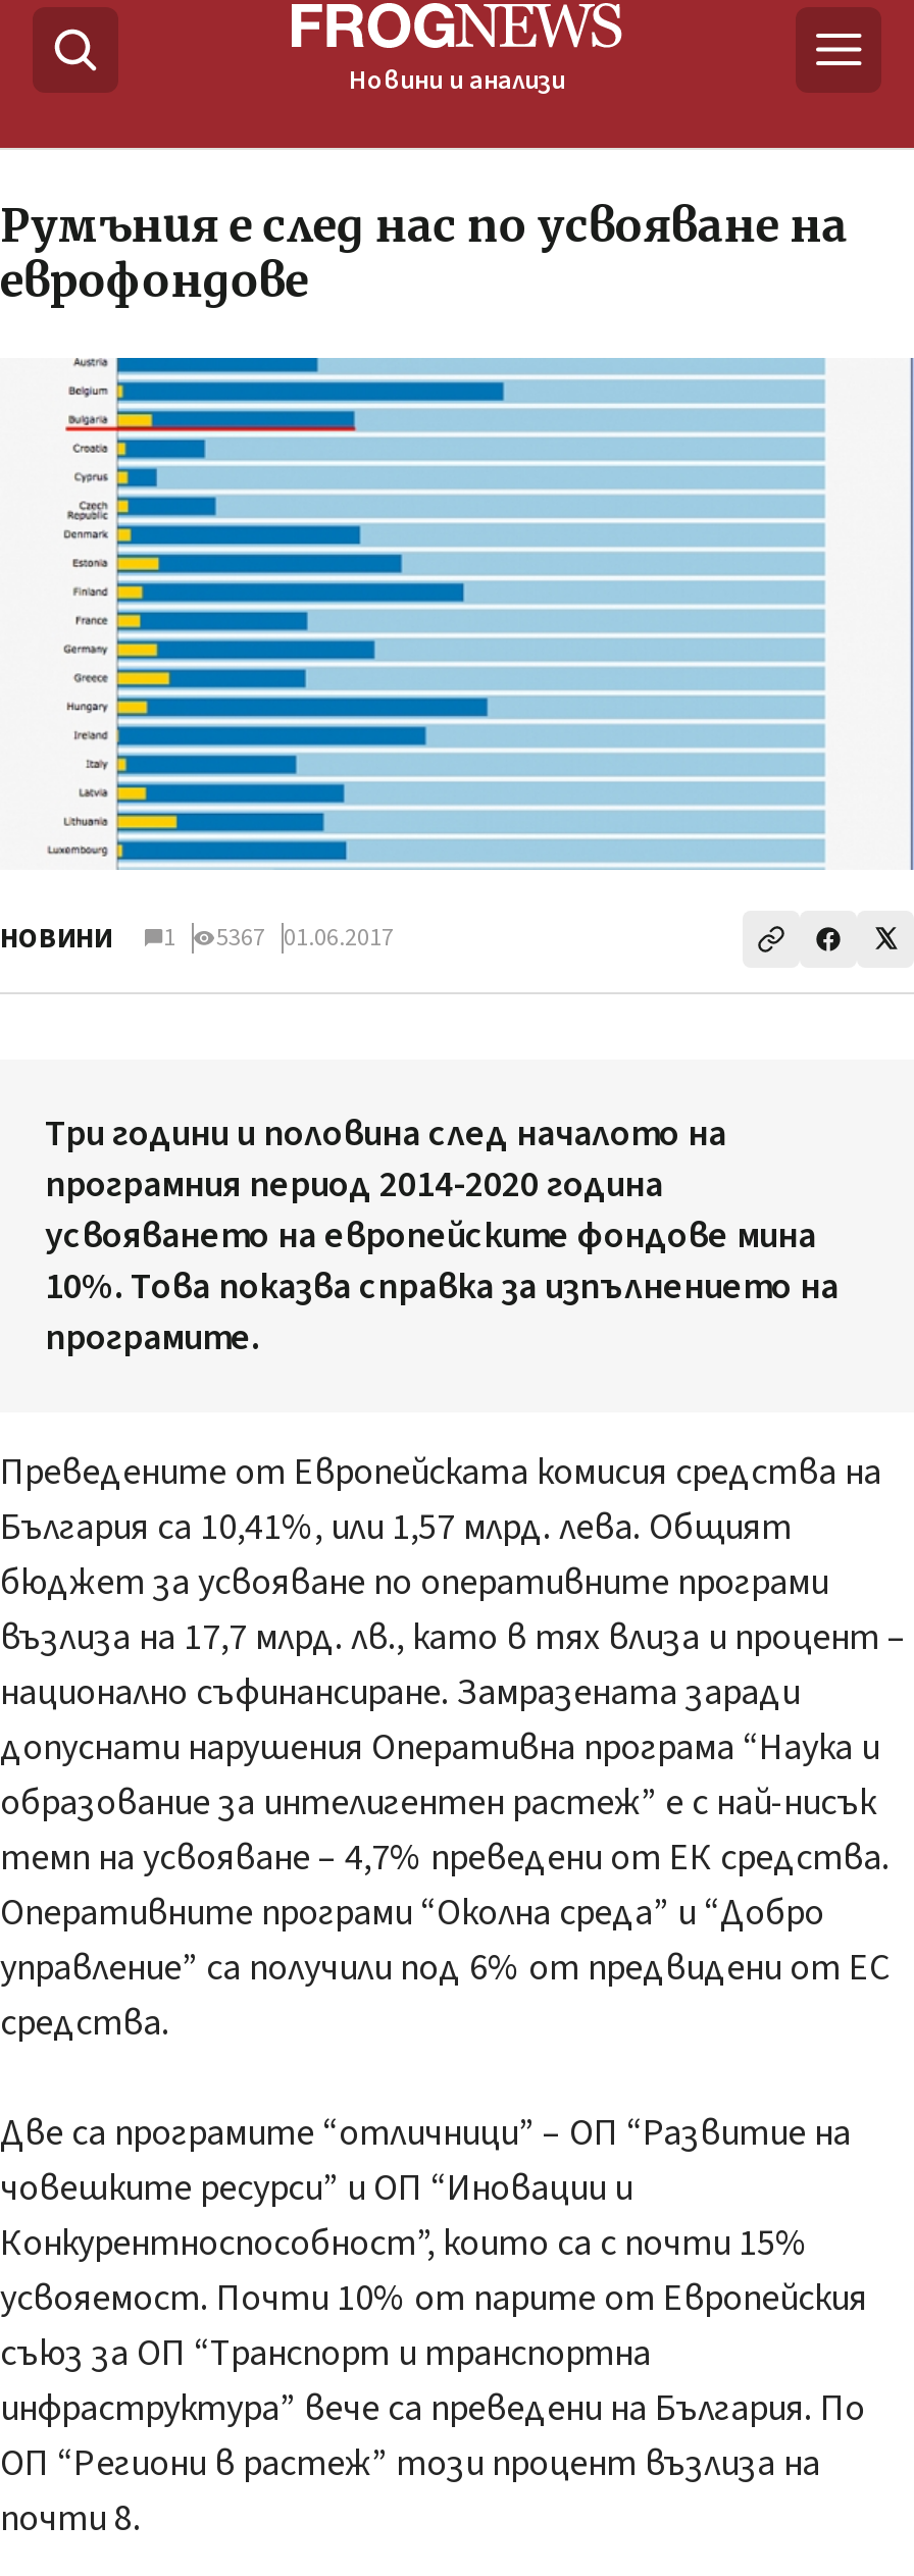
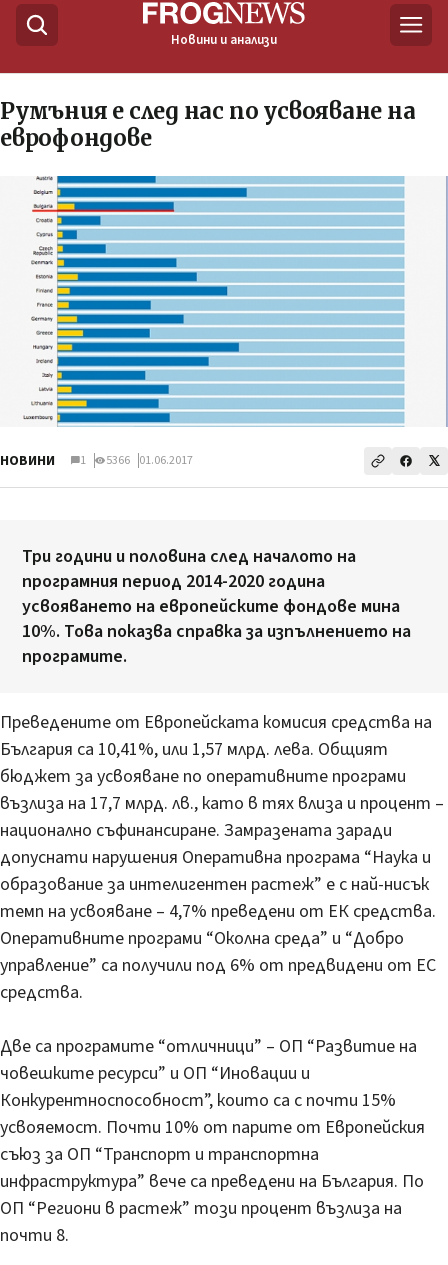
- 5367 01.06.2017
+ 5366 01.06.2017
